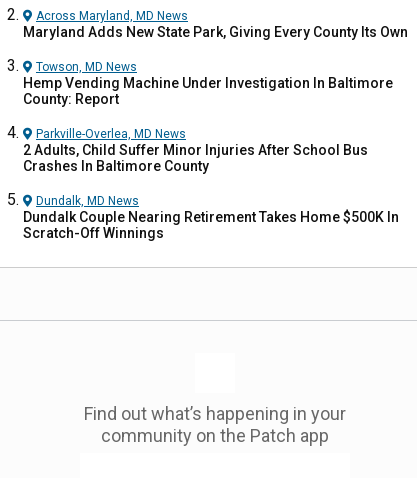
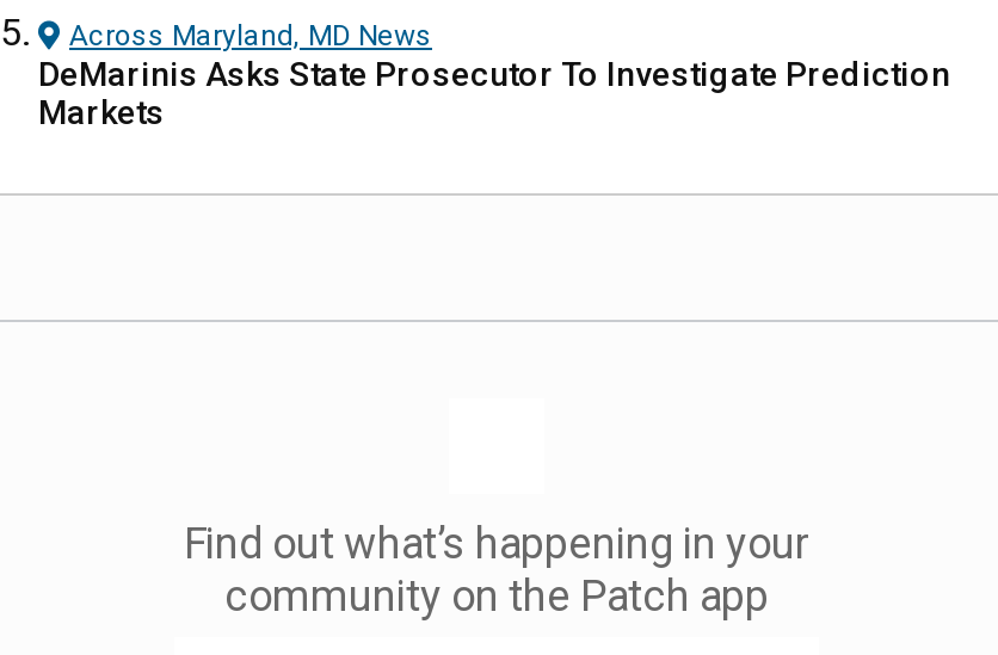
- Maryland Adds New State Park, Giving Every County Its Own
- Towson, MD News
- Hemp Vending Machine Under Investigation In Baltimore
- County: Report
- Parkville-Overlea, MD News
- 2 Adults, Child Suffer Minor Injuries After School Bus
- Crashes In Baltimore County
- Dundalk, MD News
- Dundalk Couple Nearing Retirement Takes Home $500K In
- Scratch-Off Winnings
+ DeMarinis Asks State Prosecutor To Investigate Prediction
+ Markets
